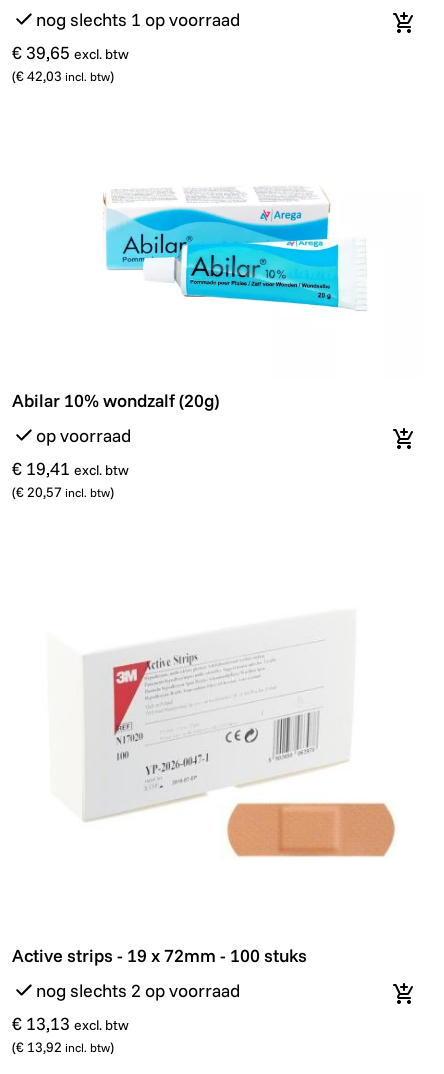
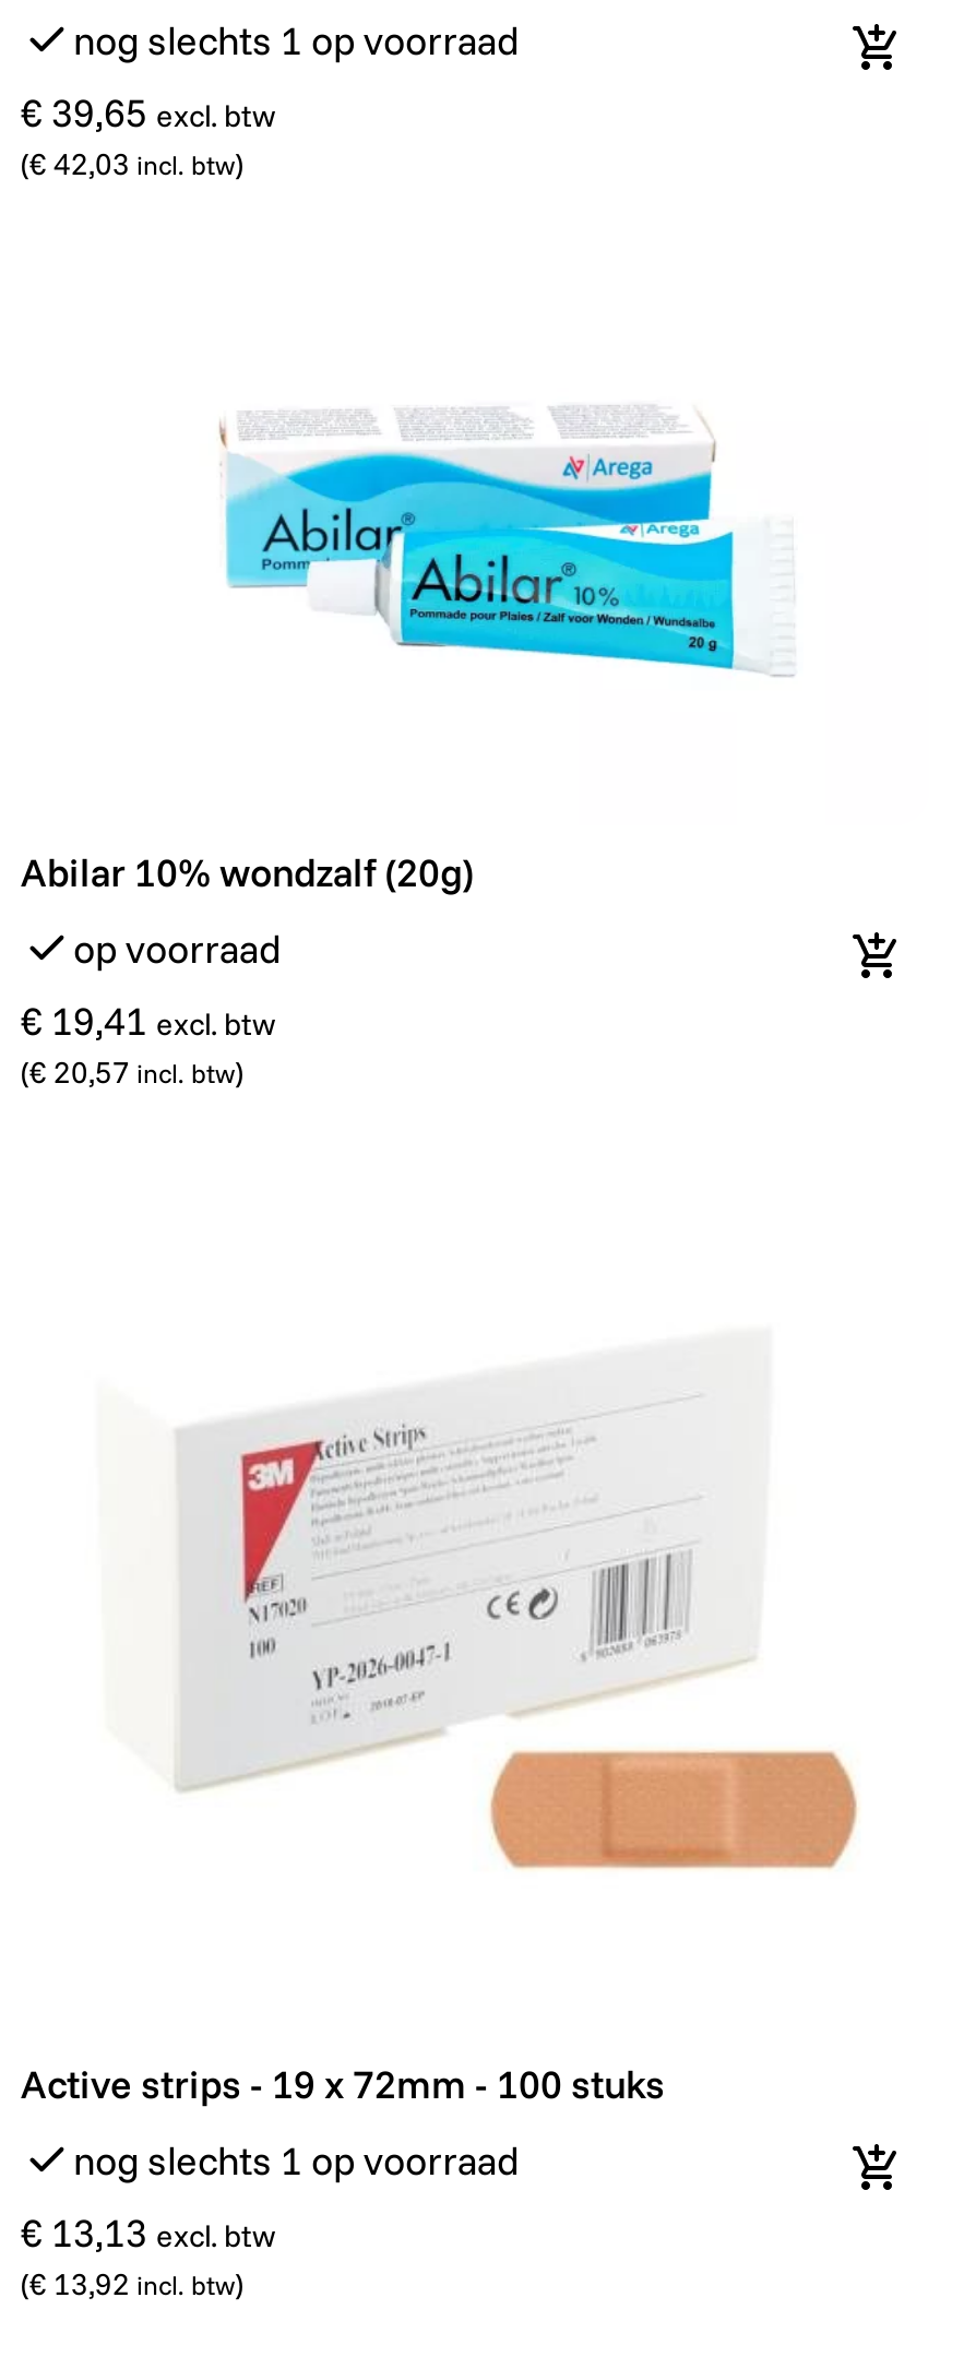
- nog slechts 2 op voorraad
+ nog slechts 1 op voorraad
